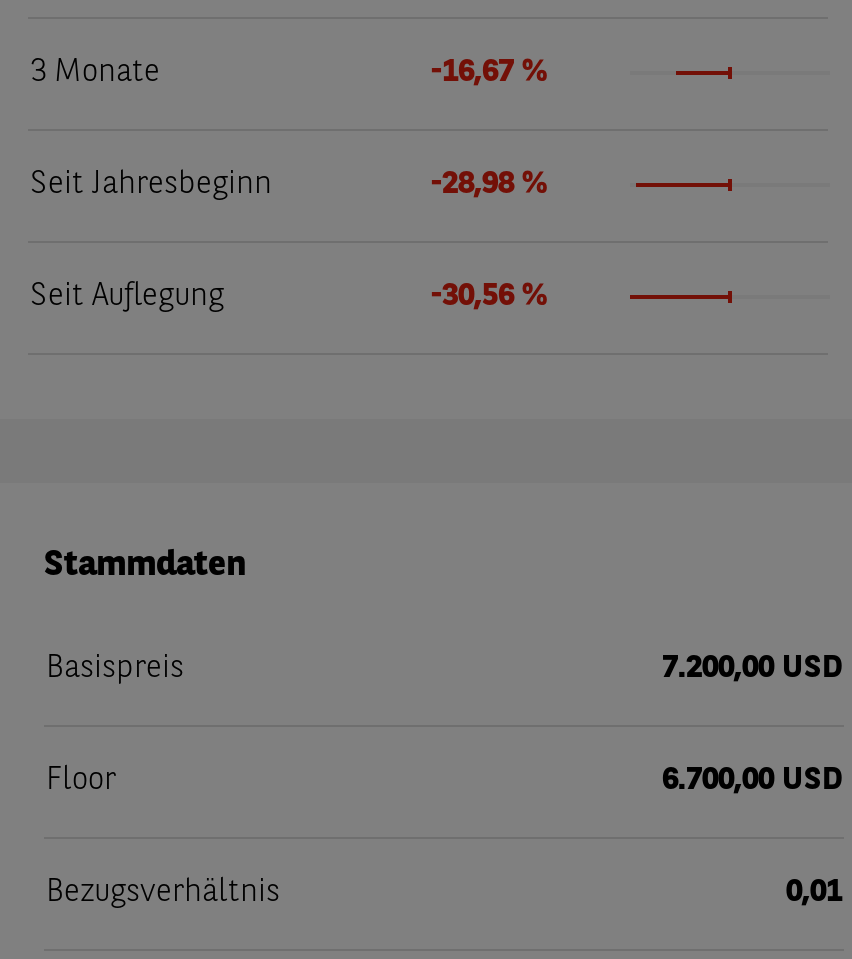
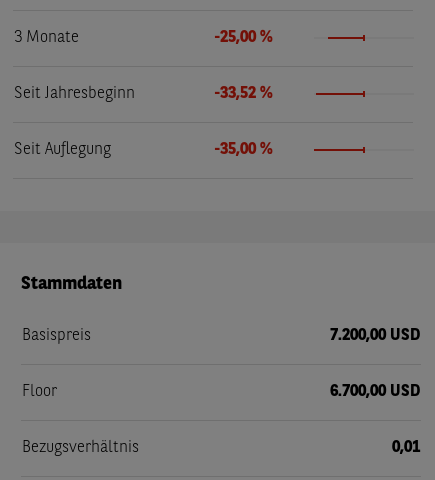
- -16,67 %
+ -25,00 %

- -28,98 %
+ -33,52 %

- -30,56 %
+ -35,00 %
